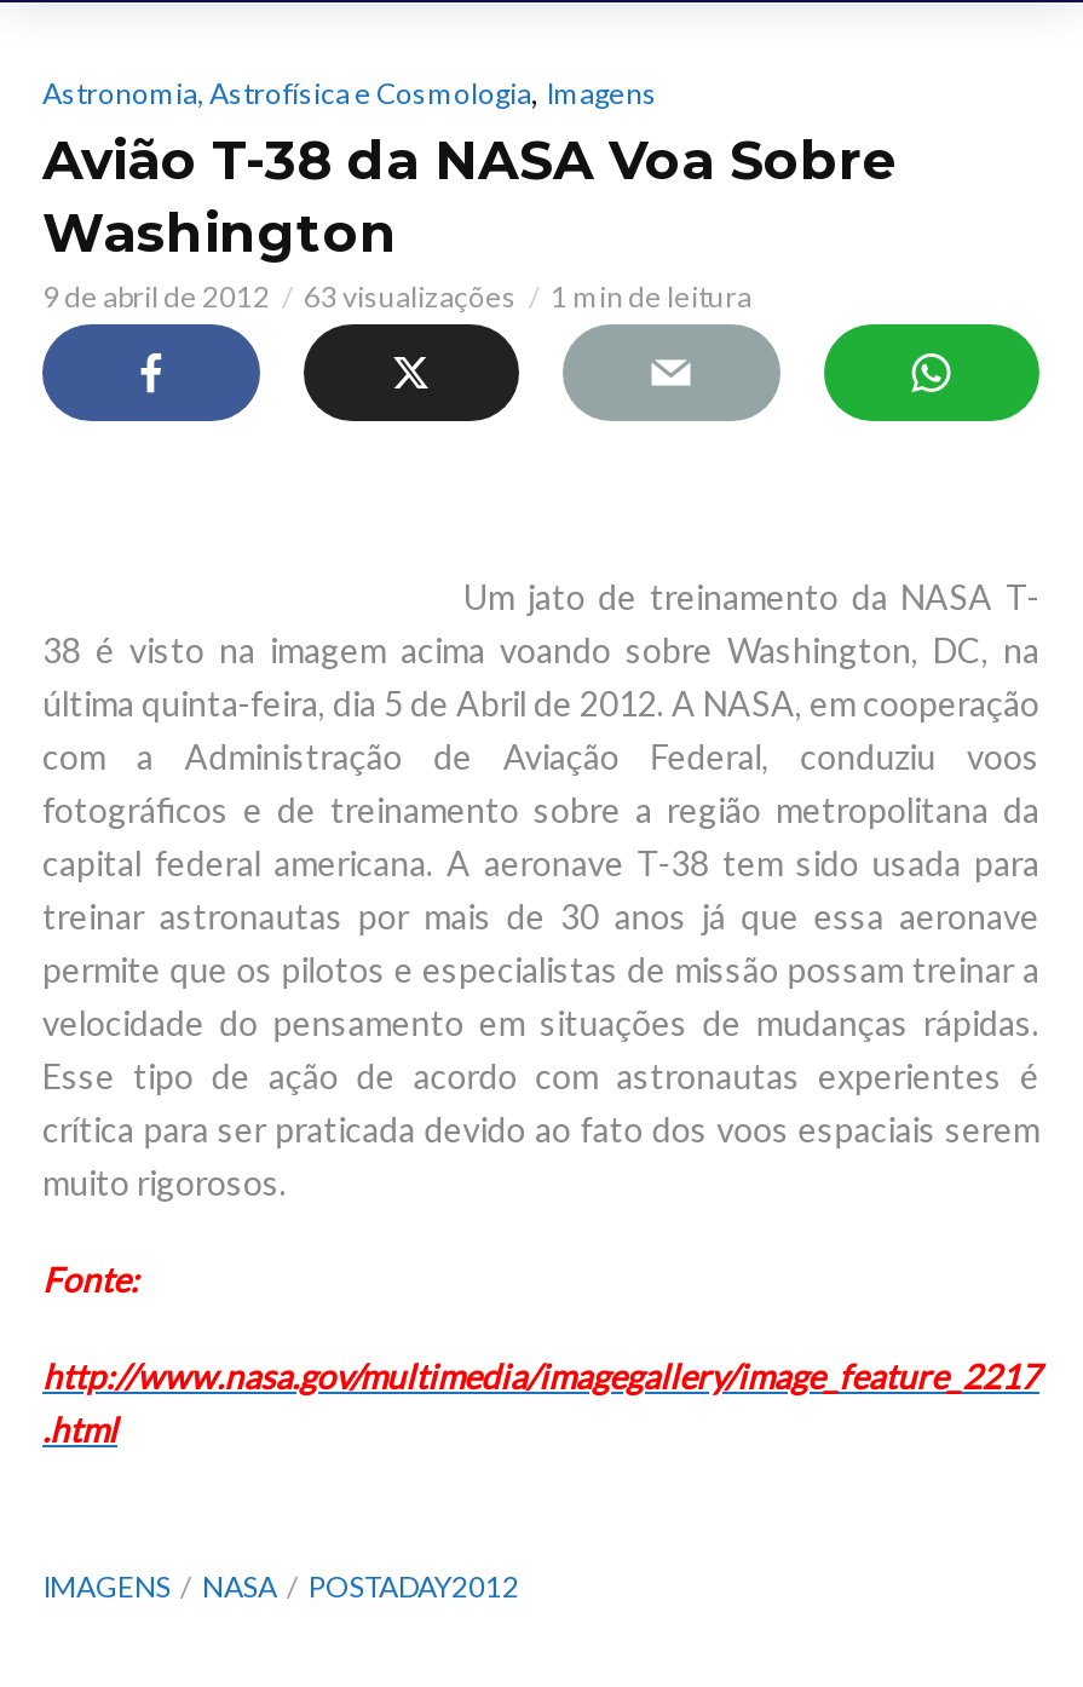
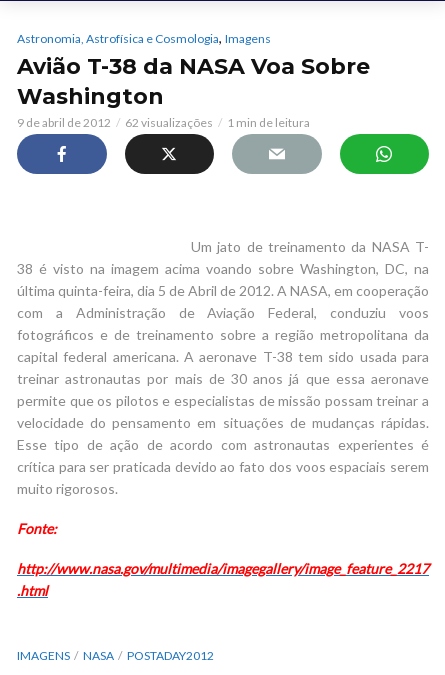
- 63 visualizações
+ 62 visualizações
